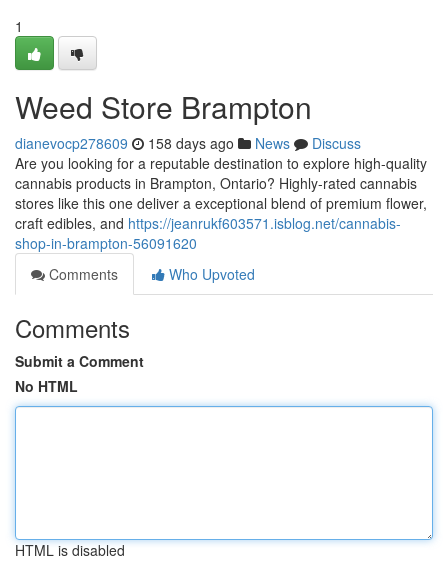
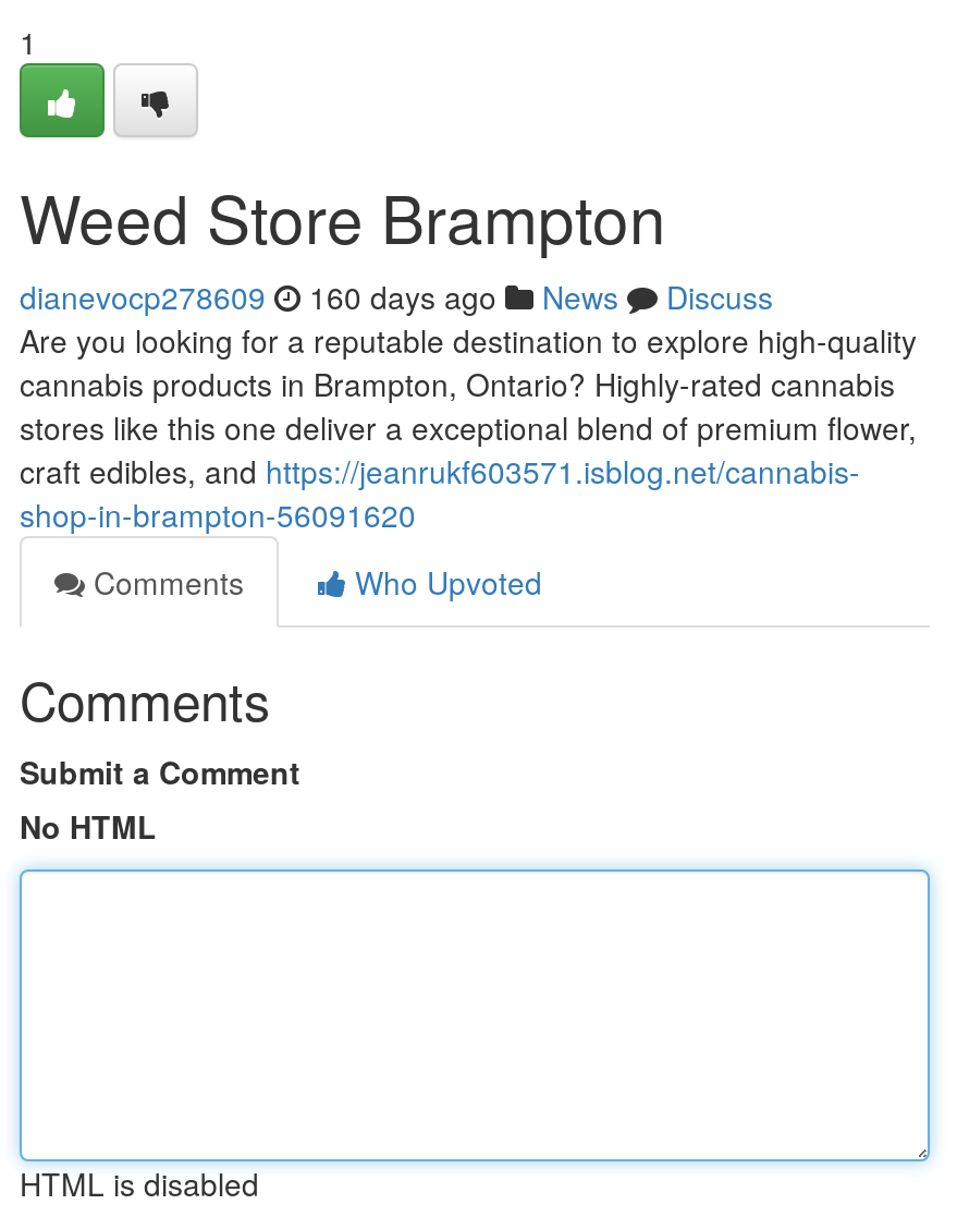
- dianevocp278609 158 days ago News Discuss
+ dianevocp278609 160 days ago News Discuss
